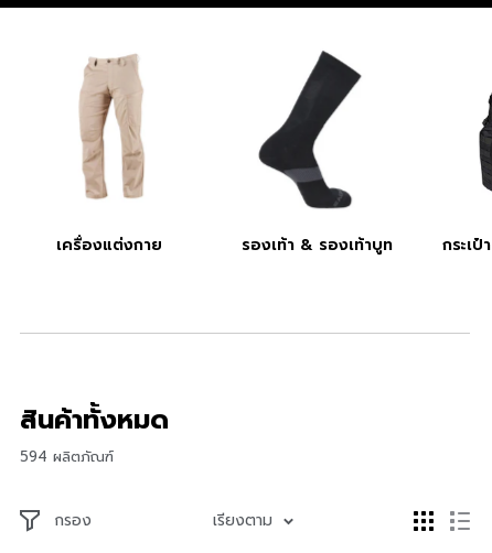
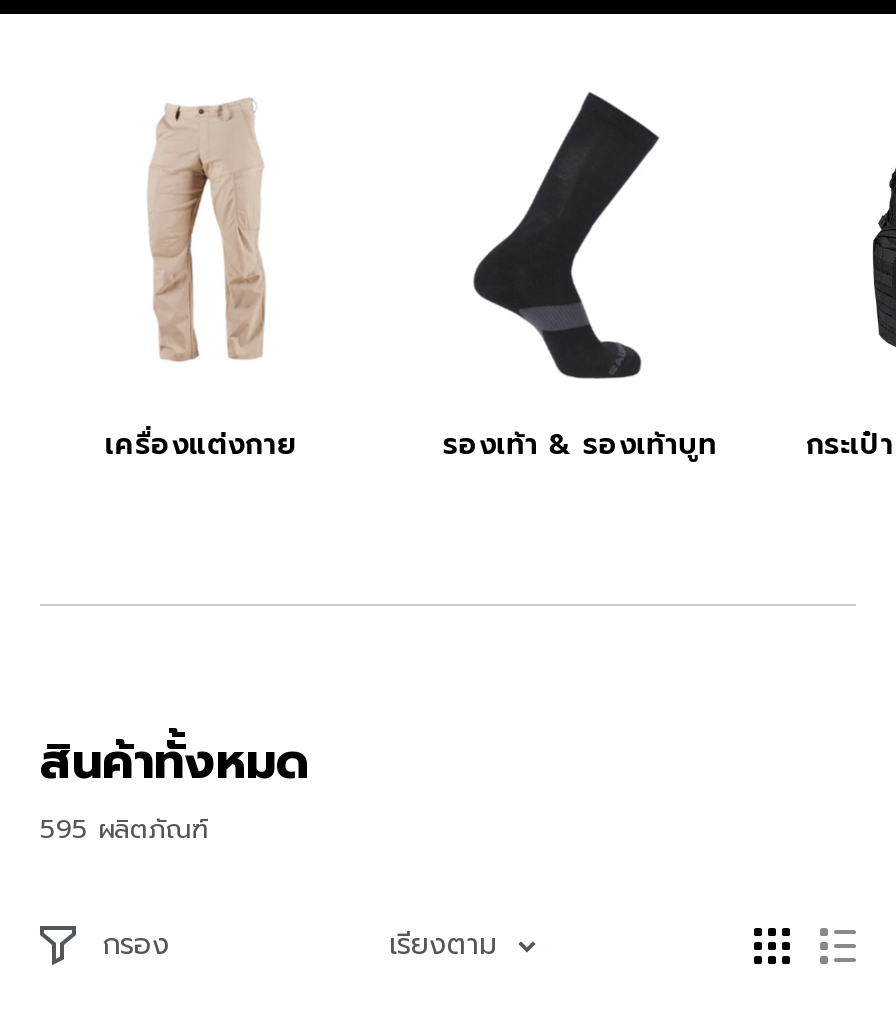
- 594 ผลิตภัณฑ์
+ 595 ผลิตภัณฑ์
